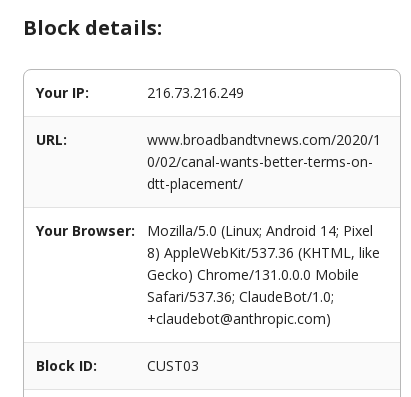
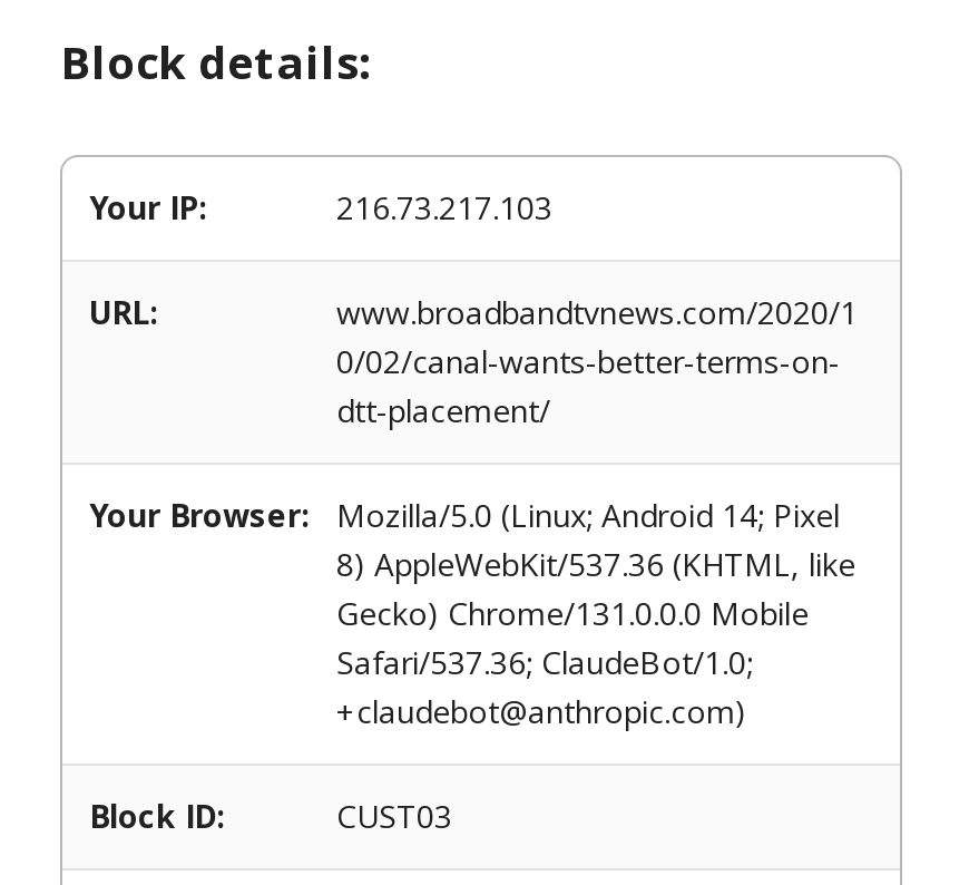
- 216.73.216.249
+ 216.73.217.103
